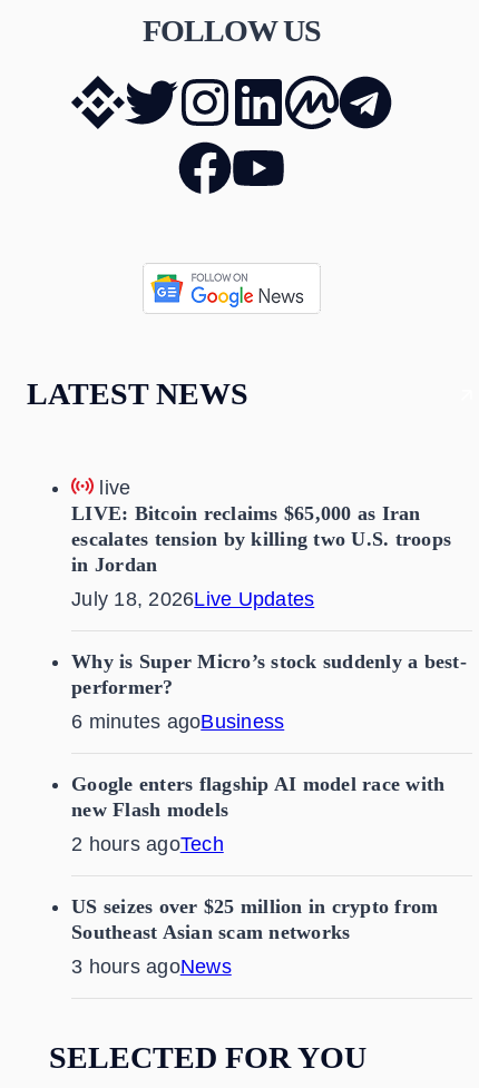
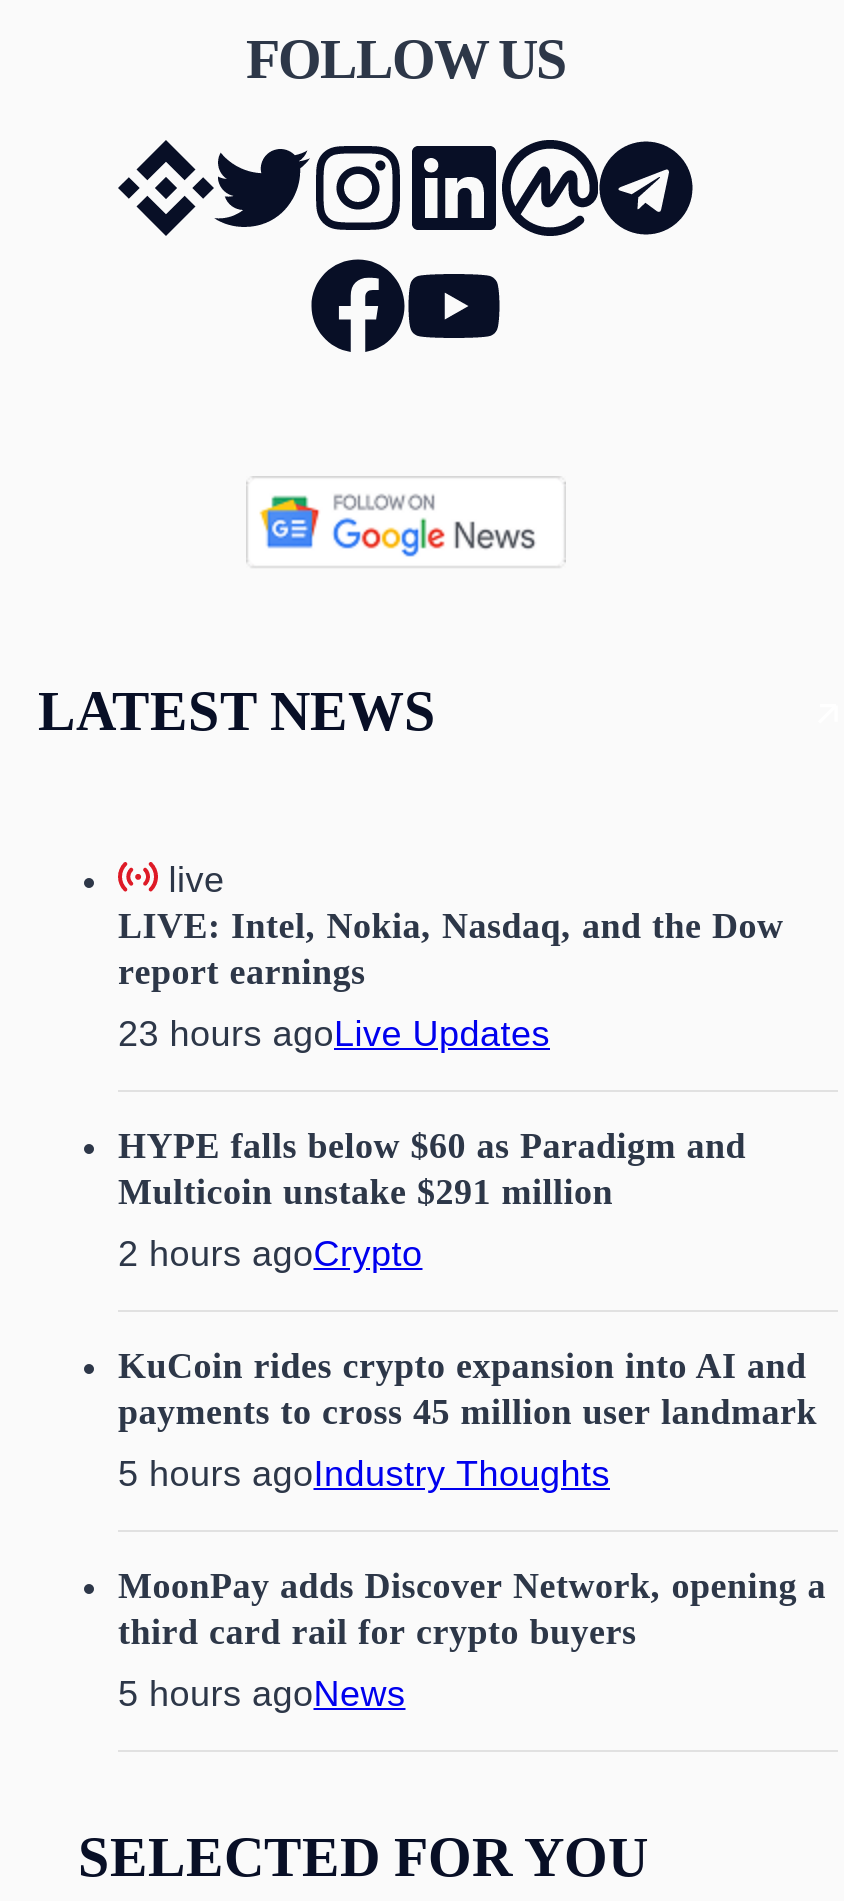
- LIVE: Bitcoin reclaims $65,000 as Iran
- escalates tension by killing two U.S. troops
- in Jordan
+ LIVE: Intel, Nokia, Nasdaq, and the Dow
+ report earnings

- July 18, 2026Live Updates
+ 23 hours agoLive Updates

- Why is Super Micro’s stock suddenly a best-
- performer?
+ HYPE falls below $60 as Paradigm and
+ Multicoin unstake $291 million

- 6 minutes agoBusiness
+ 2 hours agoCrypto

- Google enters flagship AI model race with
- new Flash models
+ KuCoin rides crypto expansion into AI and
+ payments to cross 45 million user landmark

- 2 hours agoTech
+ 5 hours agoIndustry Thoughts

- US seizes over $25 million in crypto from
- Southeast Asian scam networks
+ MoonPay adds Discover Network, opening a
+ third card rail for crypto buyers

- 3 hours agoNews
+ 5 hours agoNews
